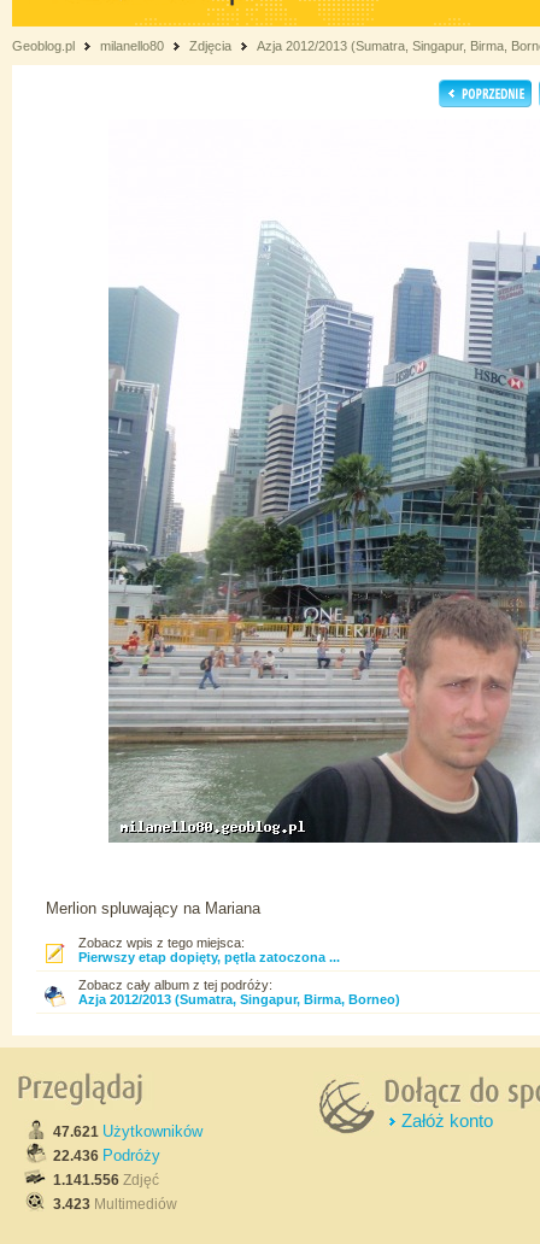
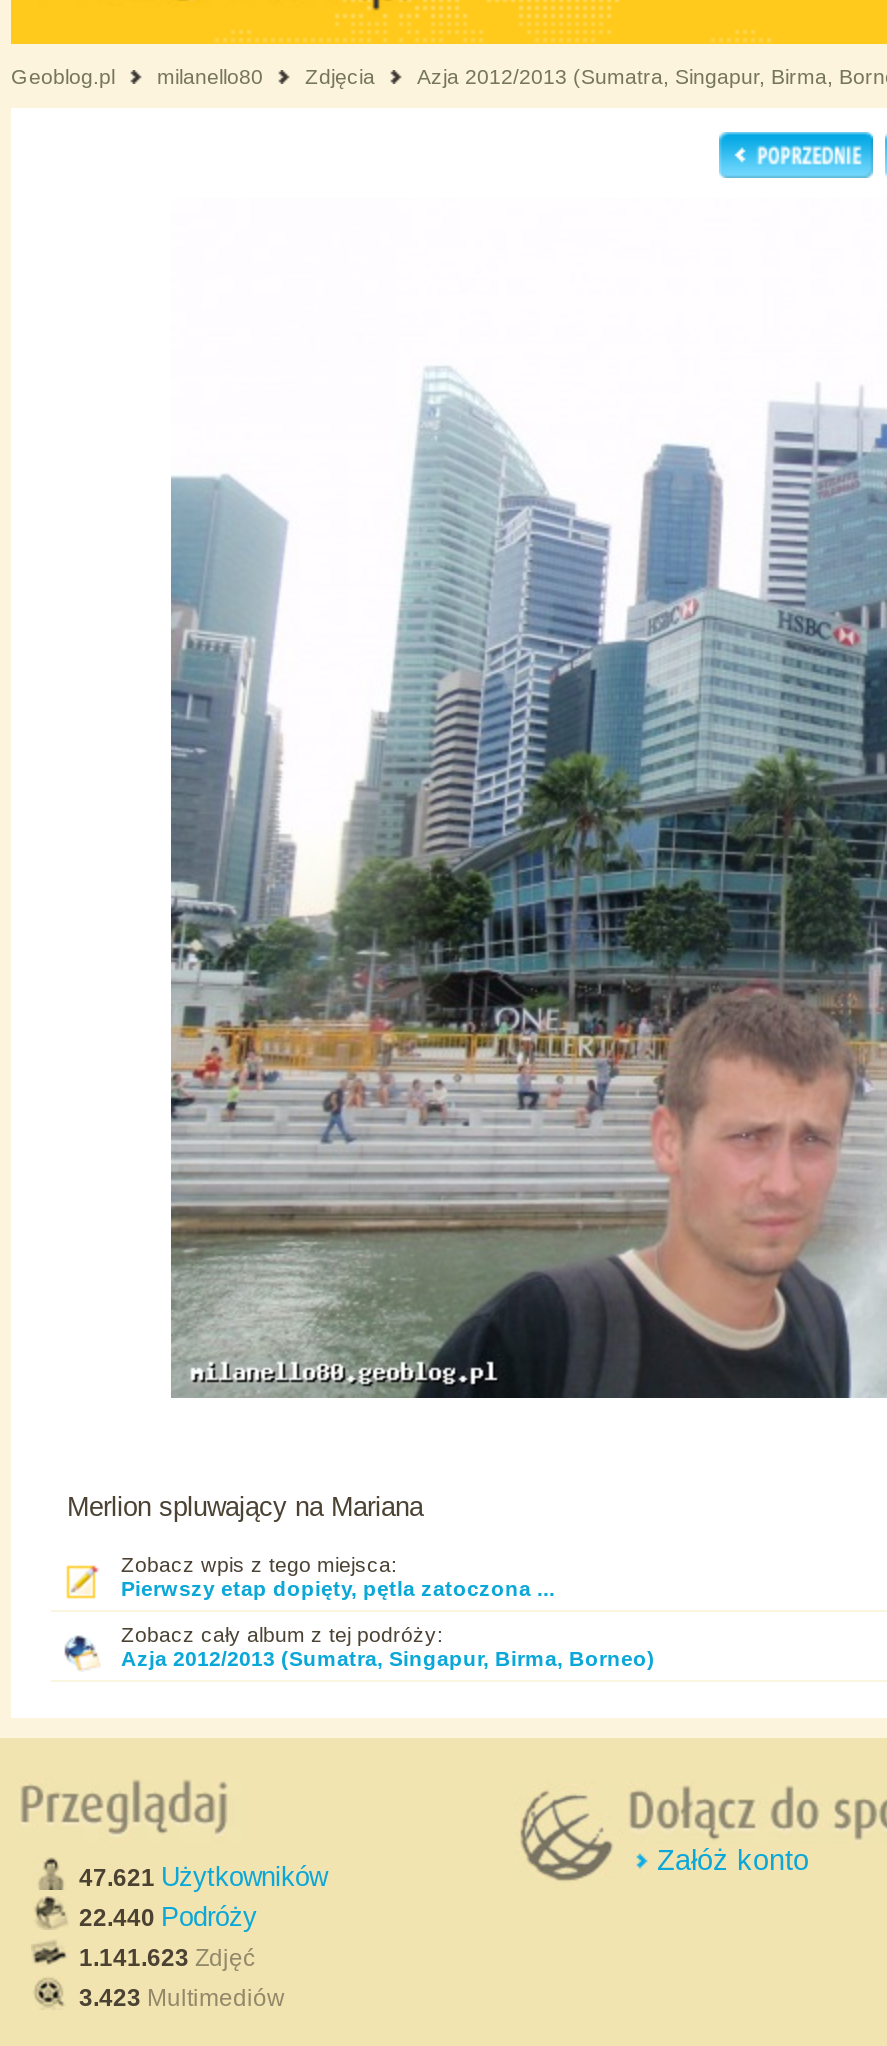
- 22.436 Podróży
+ 22.440 Podróży

- 1.141.556 Zdjęć
+ 1.141.623 Zdjęć
